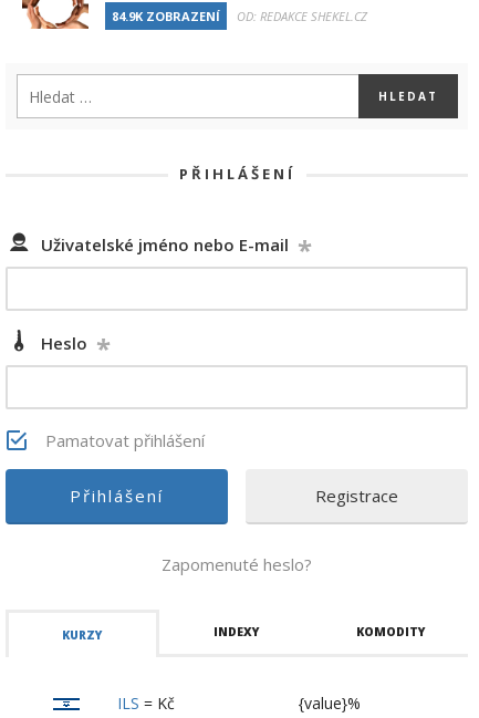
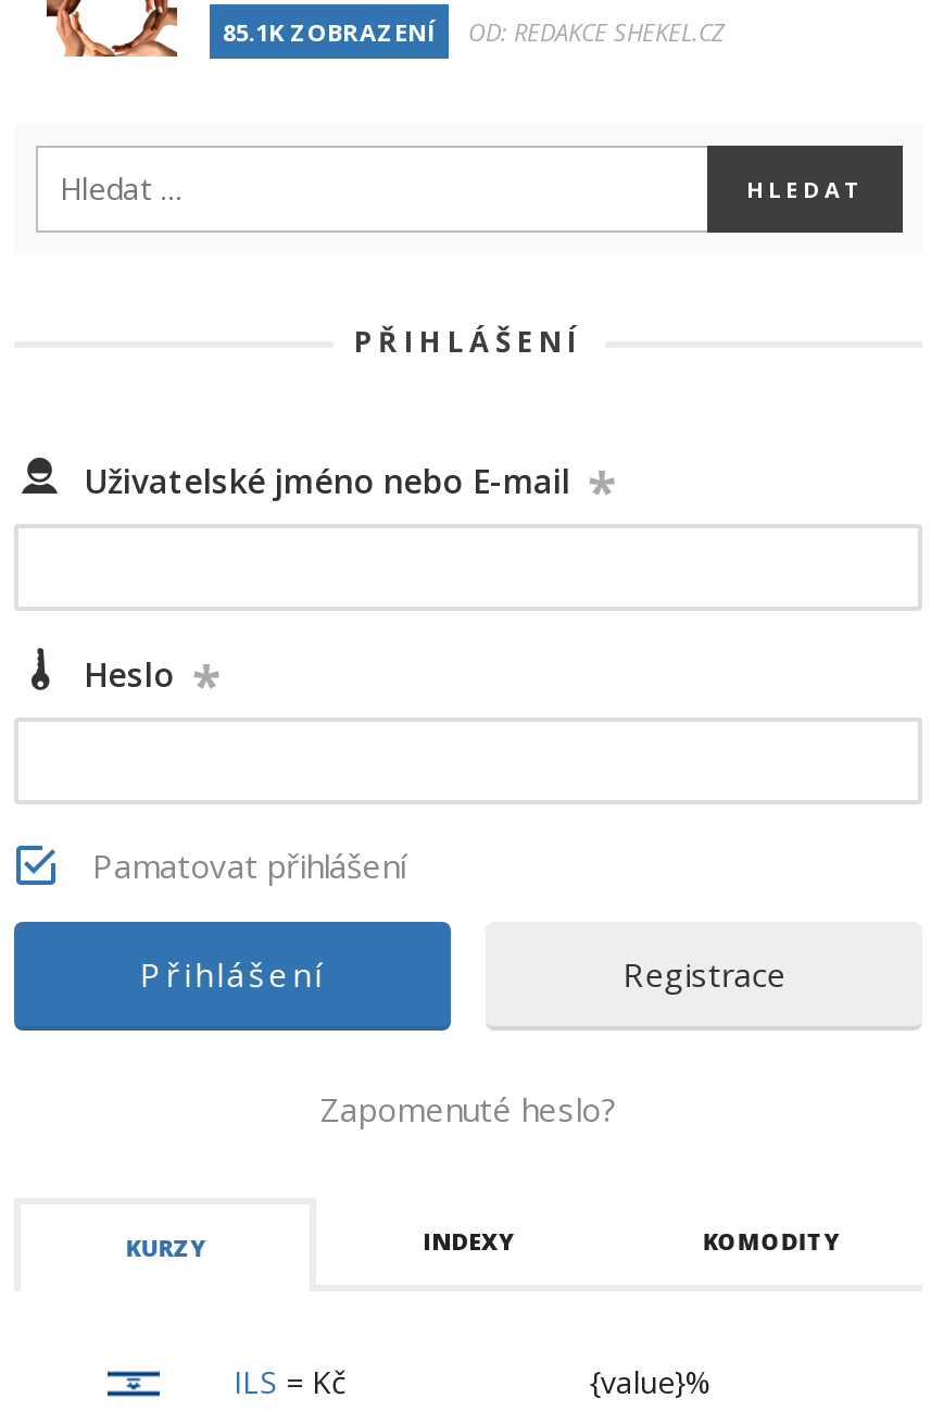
- 84.9K ZOBRAZENÍ OD: REDAKCE SHEKEL.CZ
+ 85.1K ZOBRAZENÍ OD: REDAKCE SHEKEL.CZ
